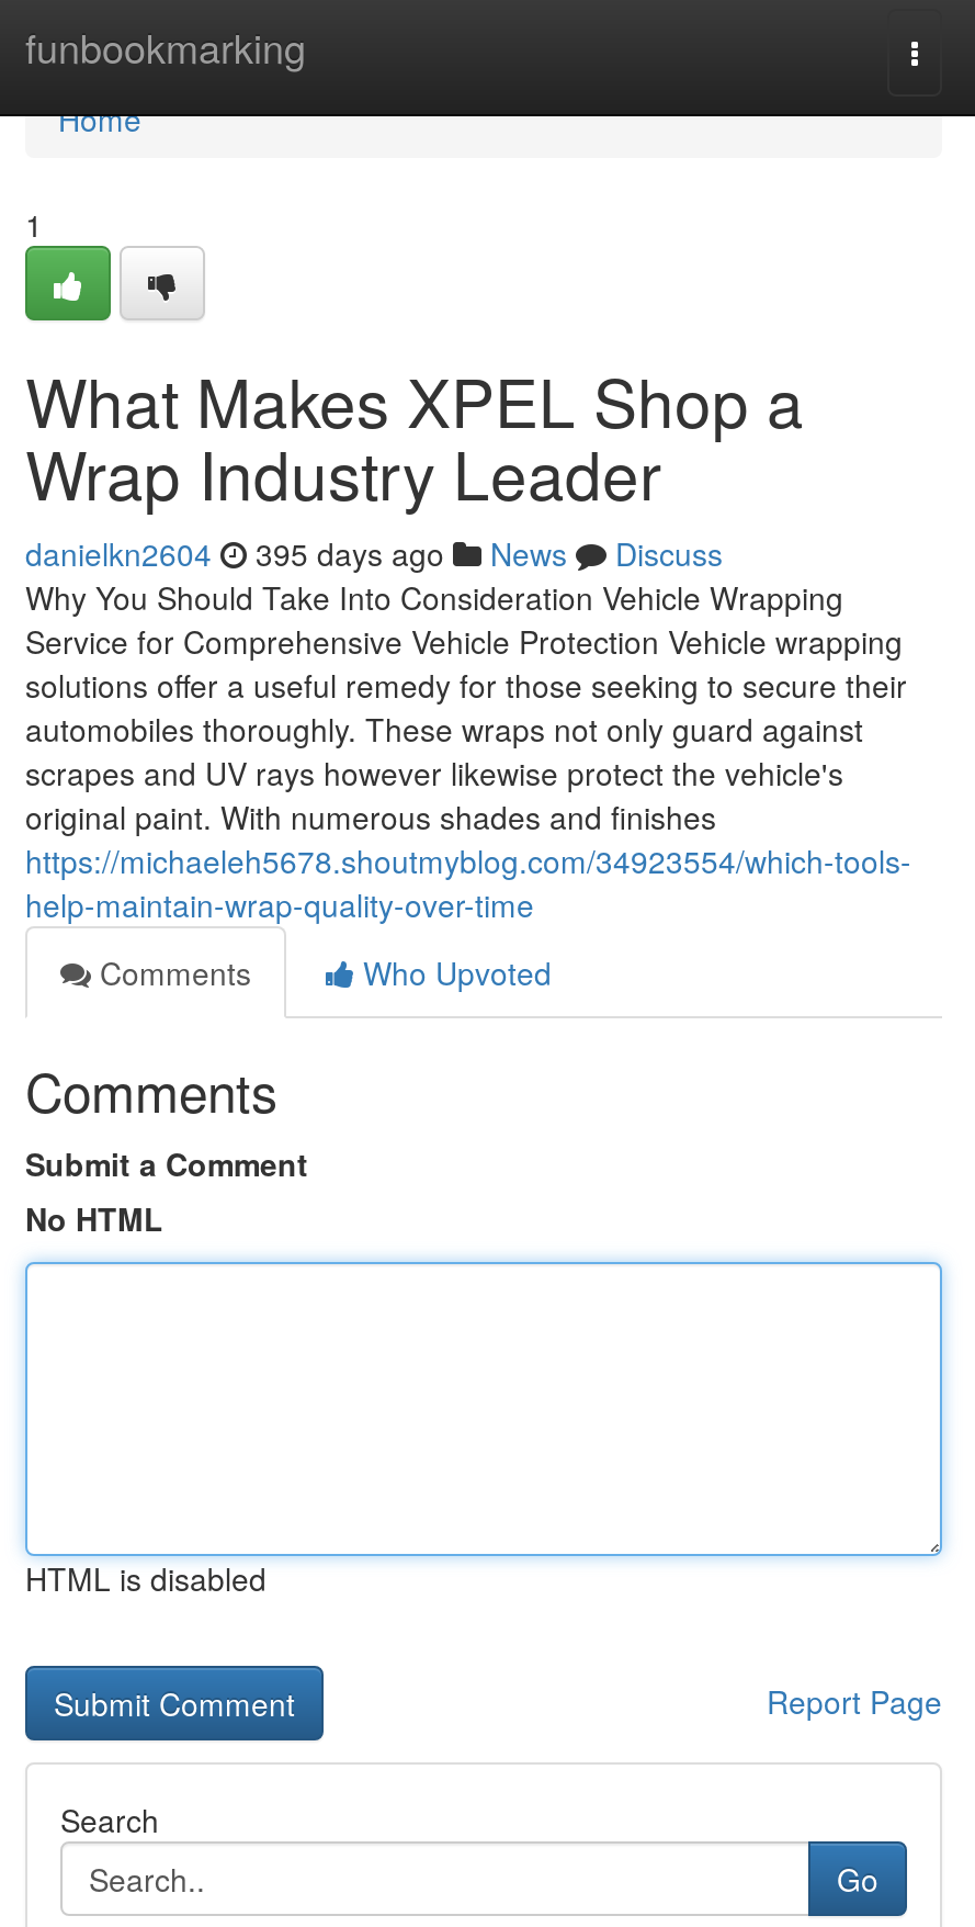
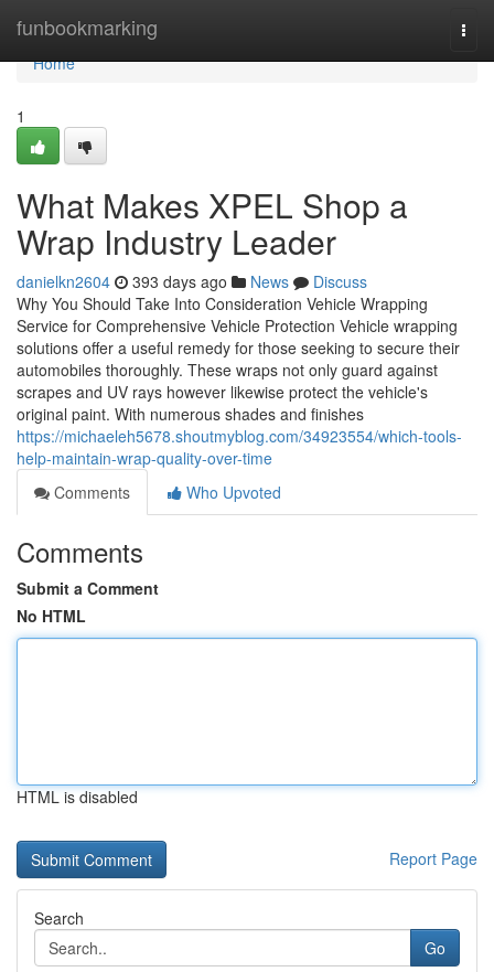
- danielkn2604 395 days ago News Discuss
+ danielkn2604 393 days ago News Discuss
